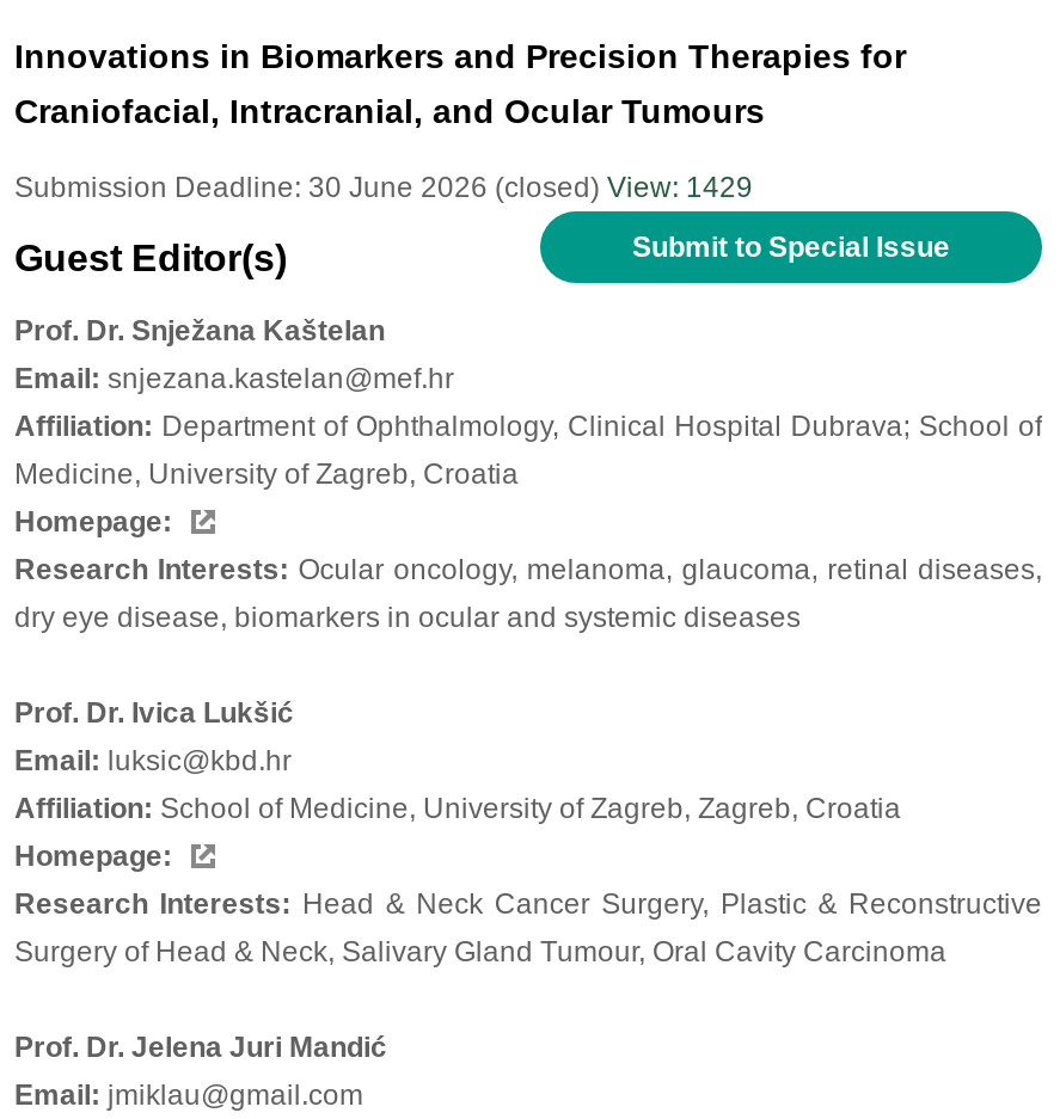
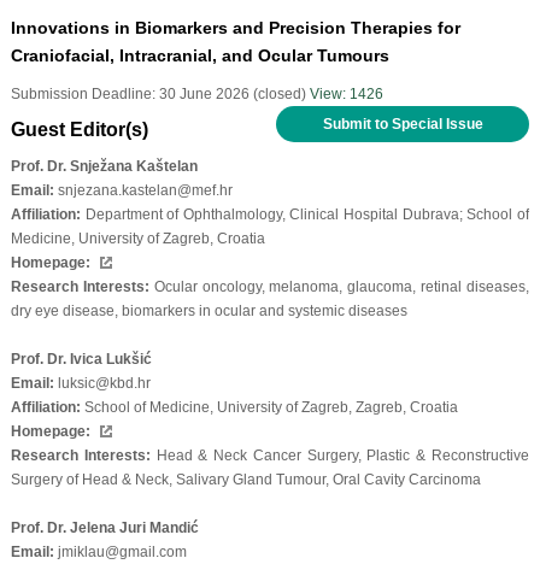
- Submission Deadline: 30 June 2026 (closed) View: 1429
+ Submission Deadline: 30 June 2026 (closed) View: 1426
